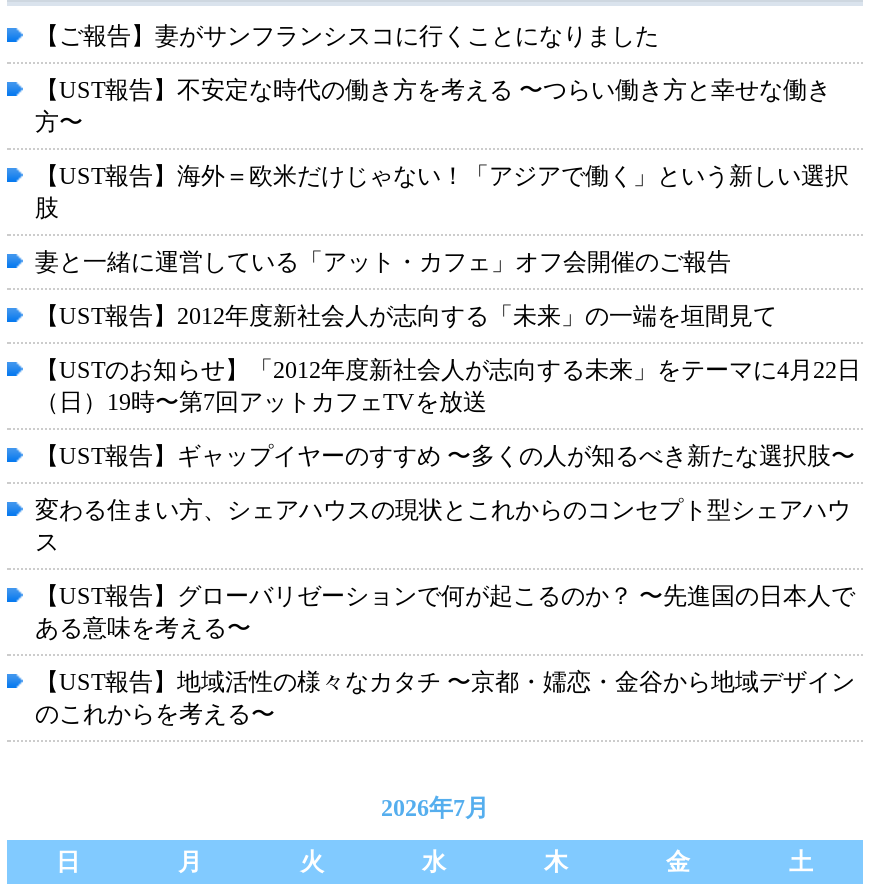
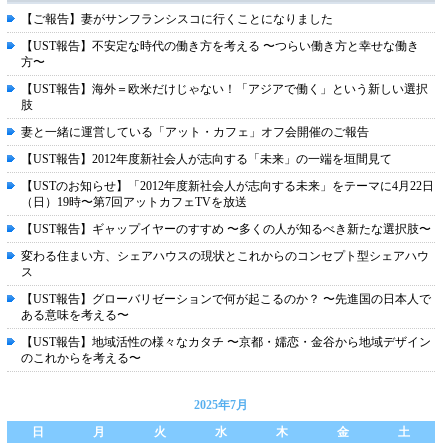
- 2026年7月
+ 2025年7月
